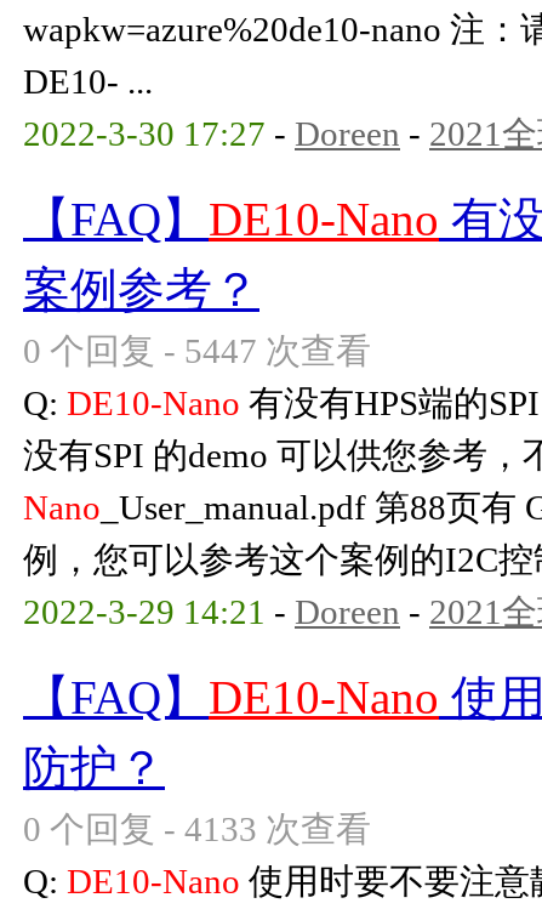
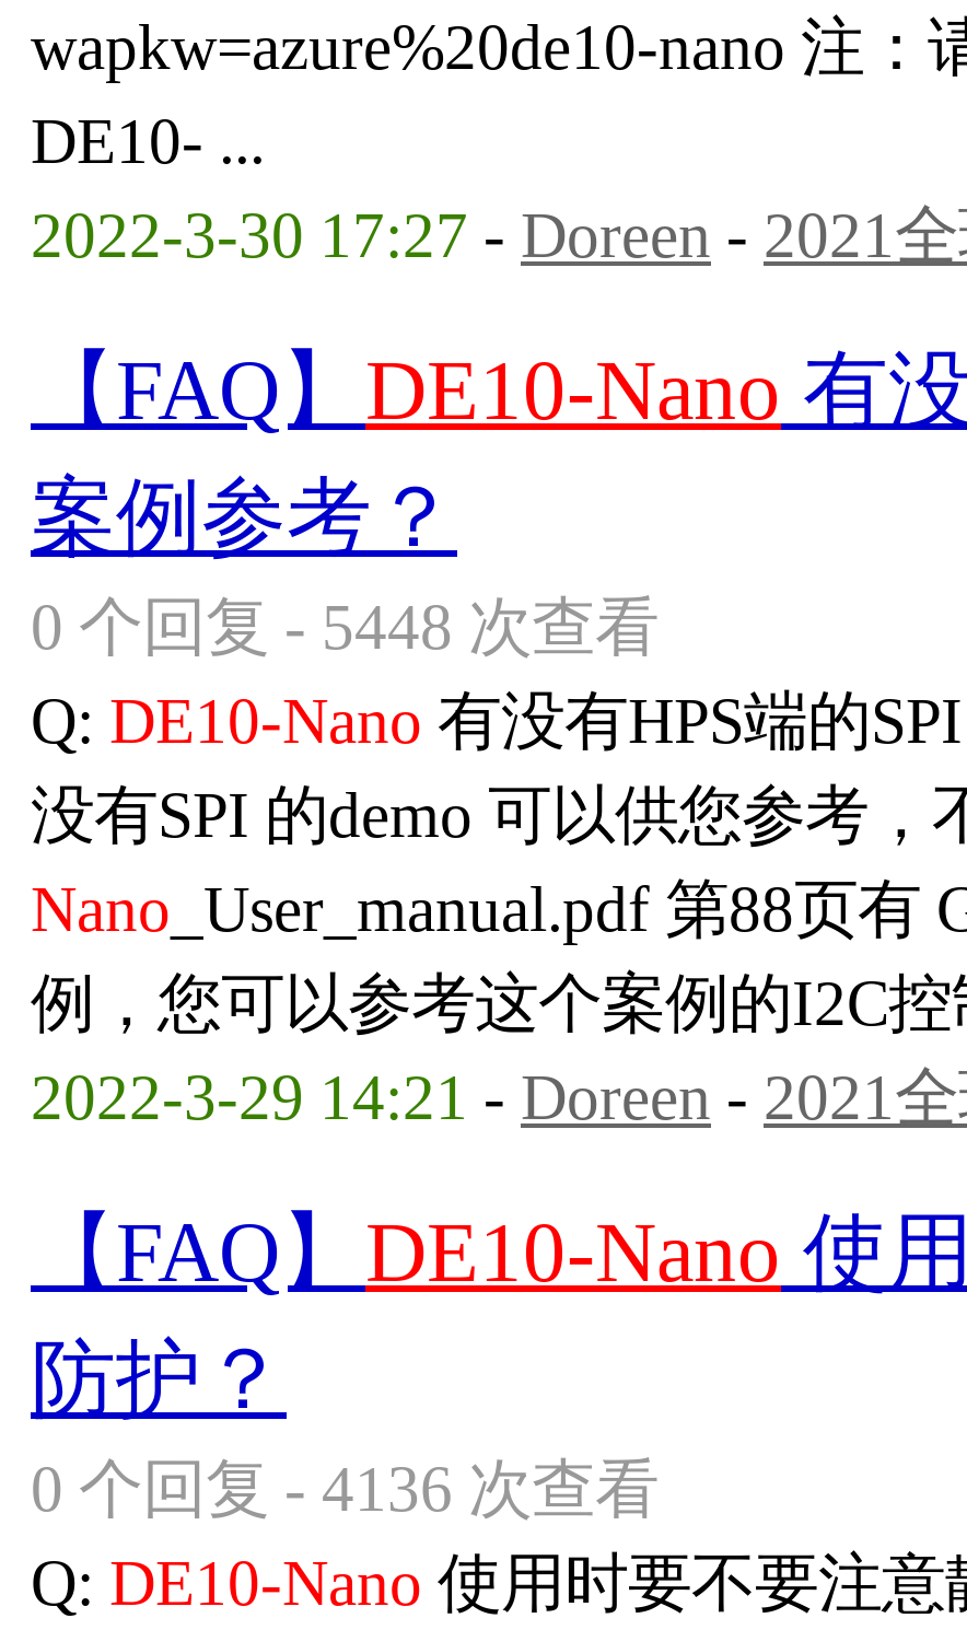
- 0 个回复 - 5447 次查看
+ 0 个回复 - 5448 次查看

- 0 个回复 - 4133 次查看
+ 0 个回复 - 4136 次查看
